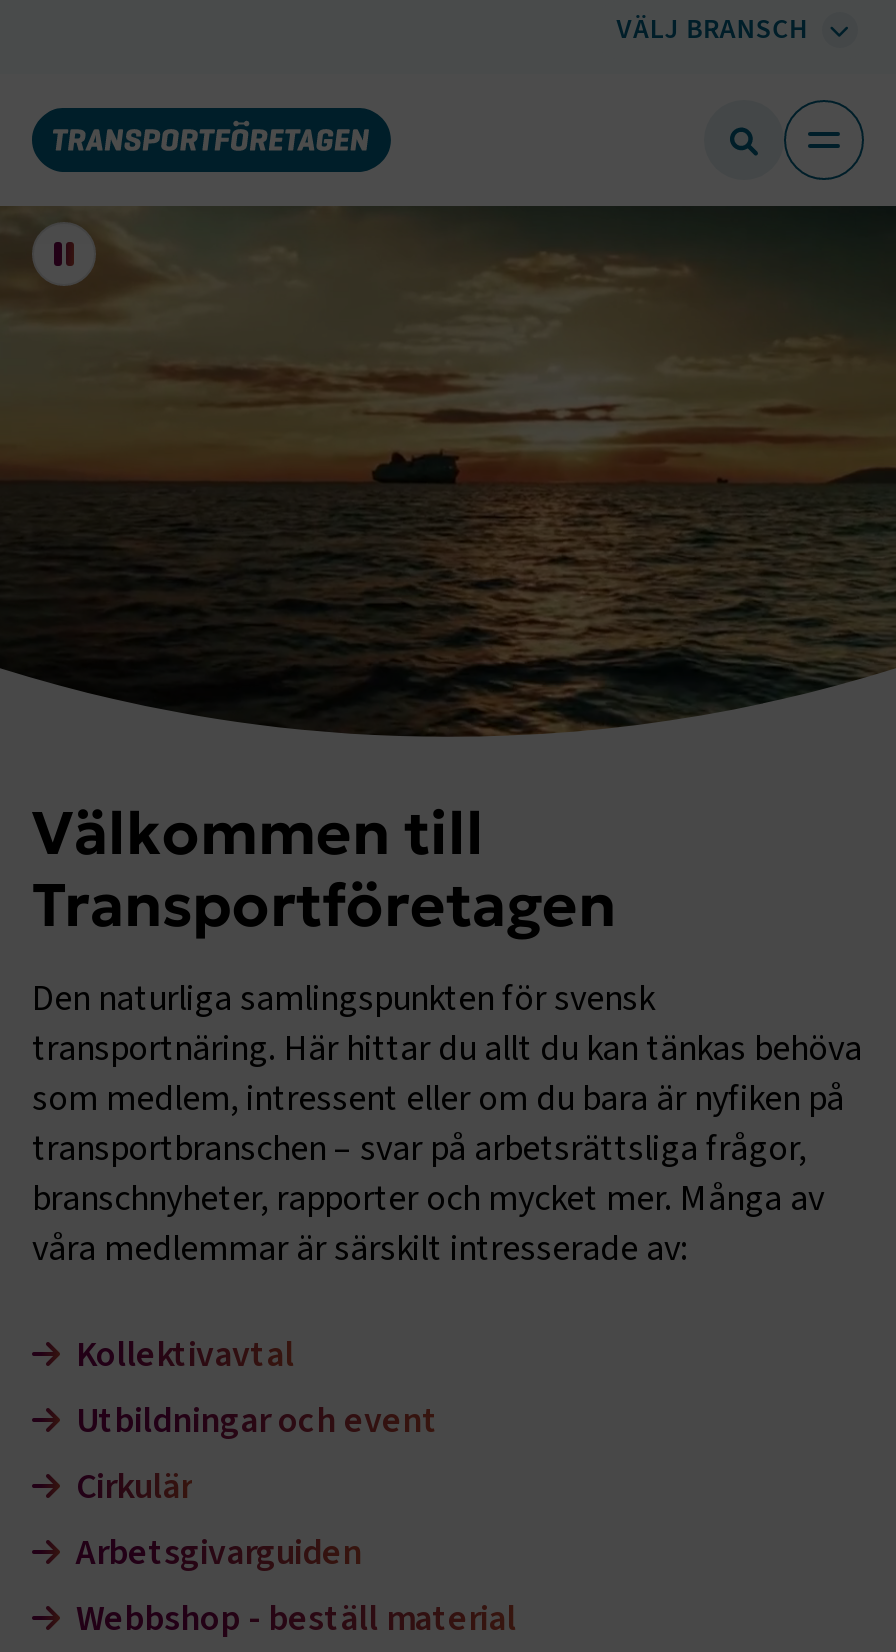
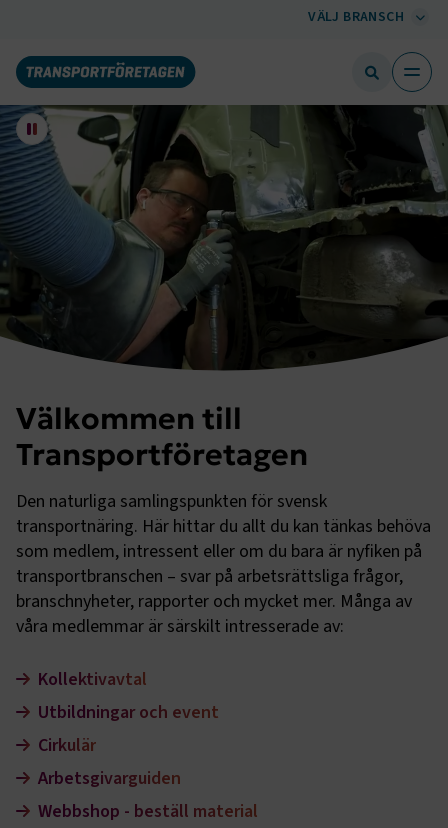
- [image]
+ [image]
